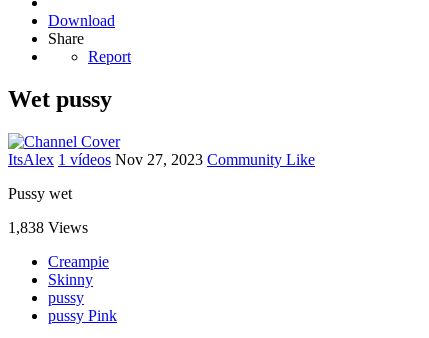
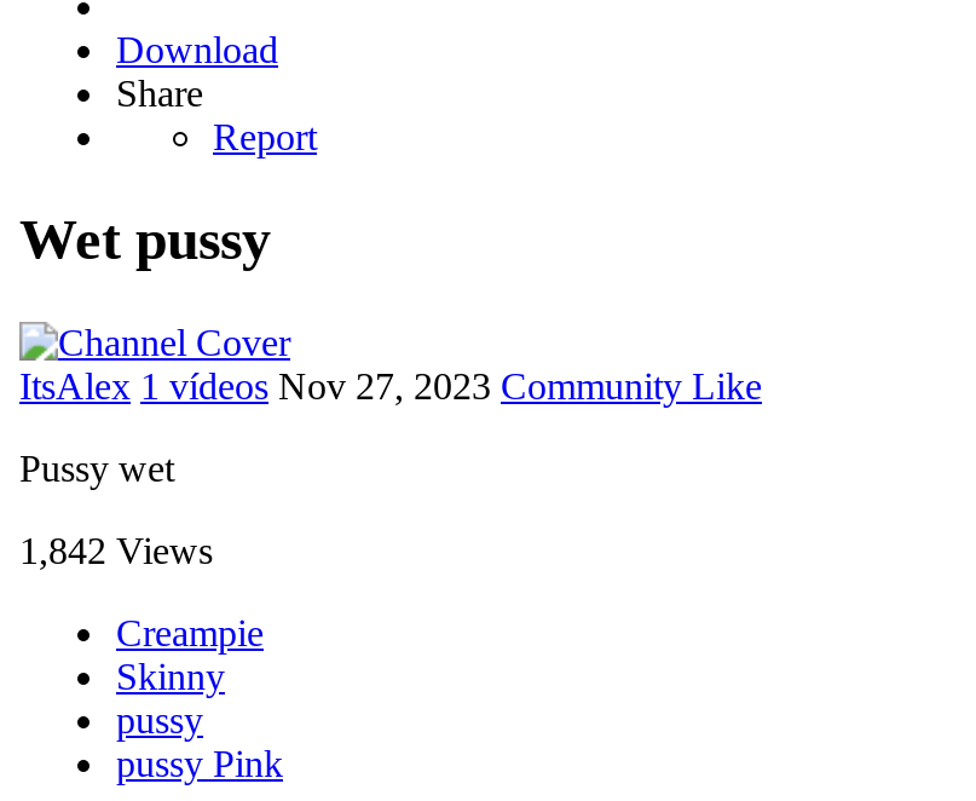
- 1,838 Views
+ 1,842 Views
